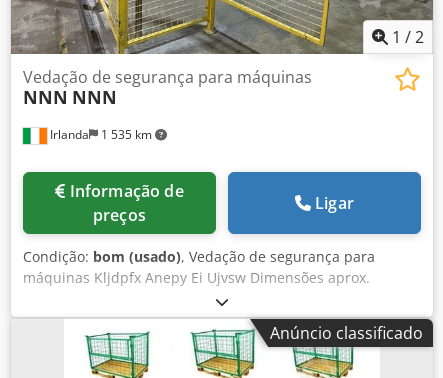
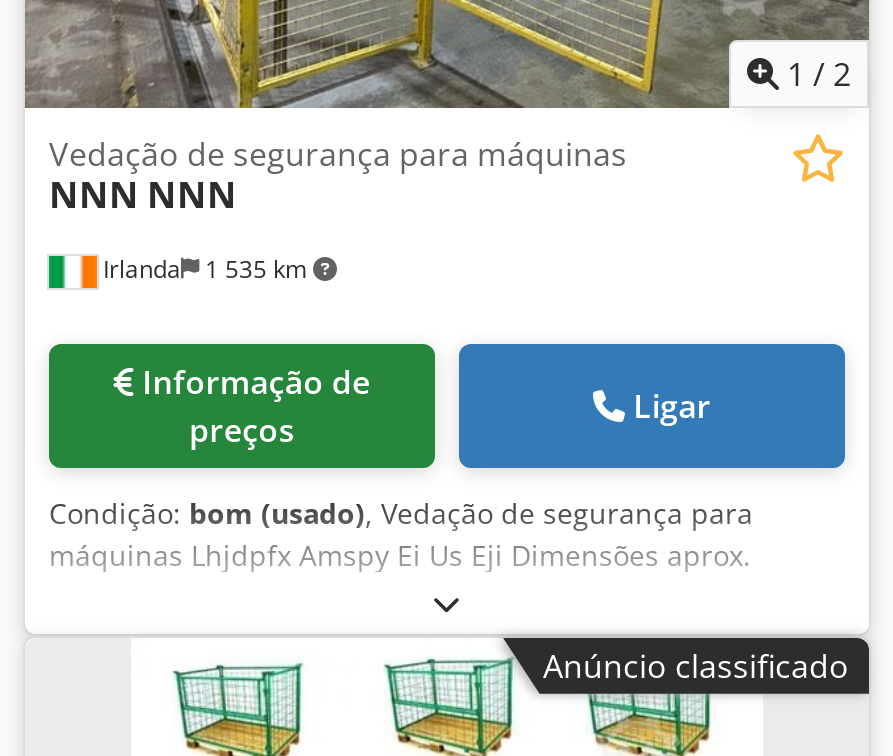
- máquinas Kljdpfx Anepy Ei Ujvsw Dimensões aprox.
+ máquinas Lhjdpfx Amspy Ei Us Eji Dimensões aprox.
